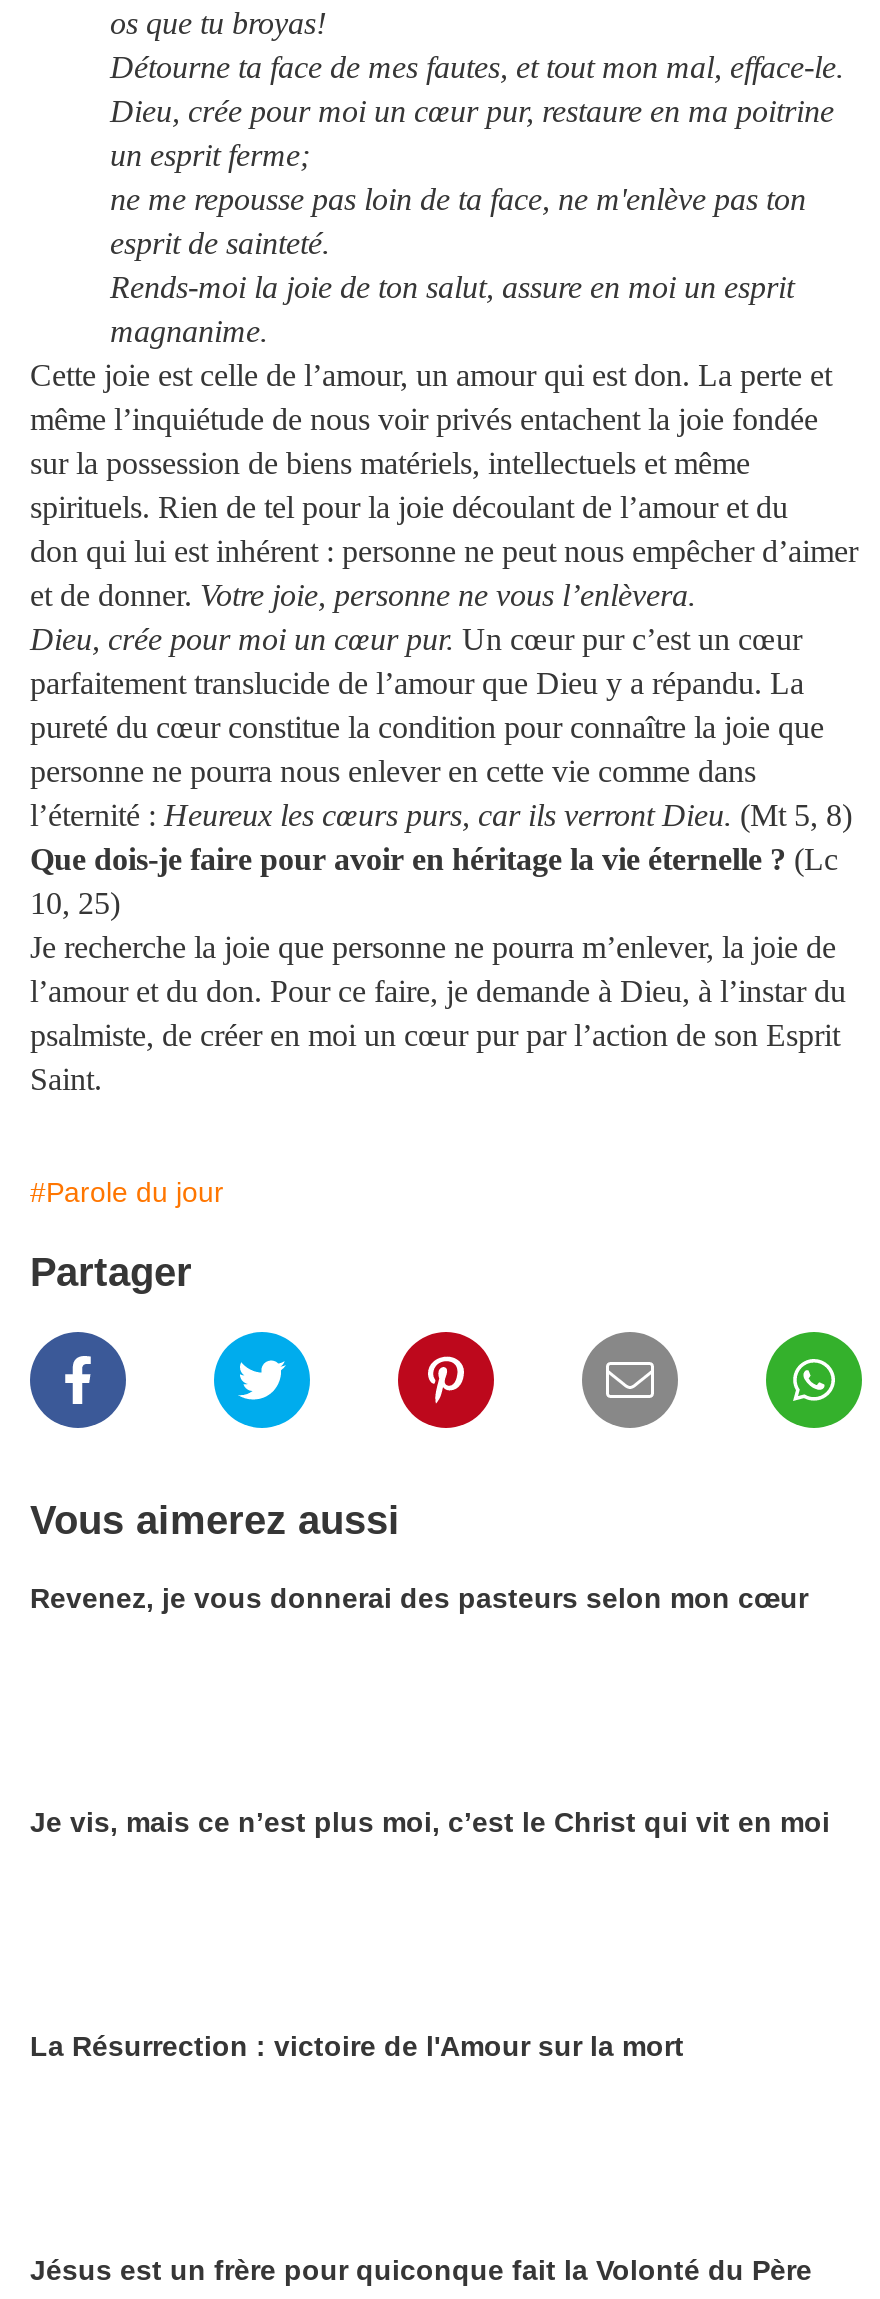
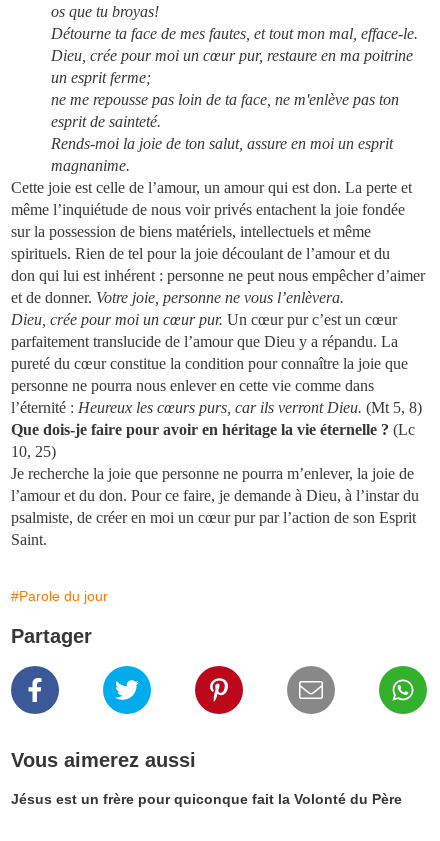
- Revenez, je vous donnerai des pasteurs selon mon cœur

- Je vis, mais ce n’est plus moi, c’est le Christ qui vit en moi

- La Résurrection : victoire de l'Amour sur la mort
